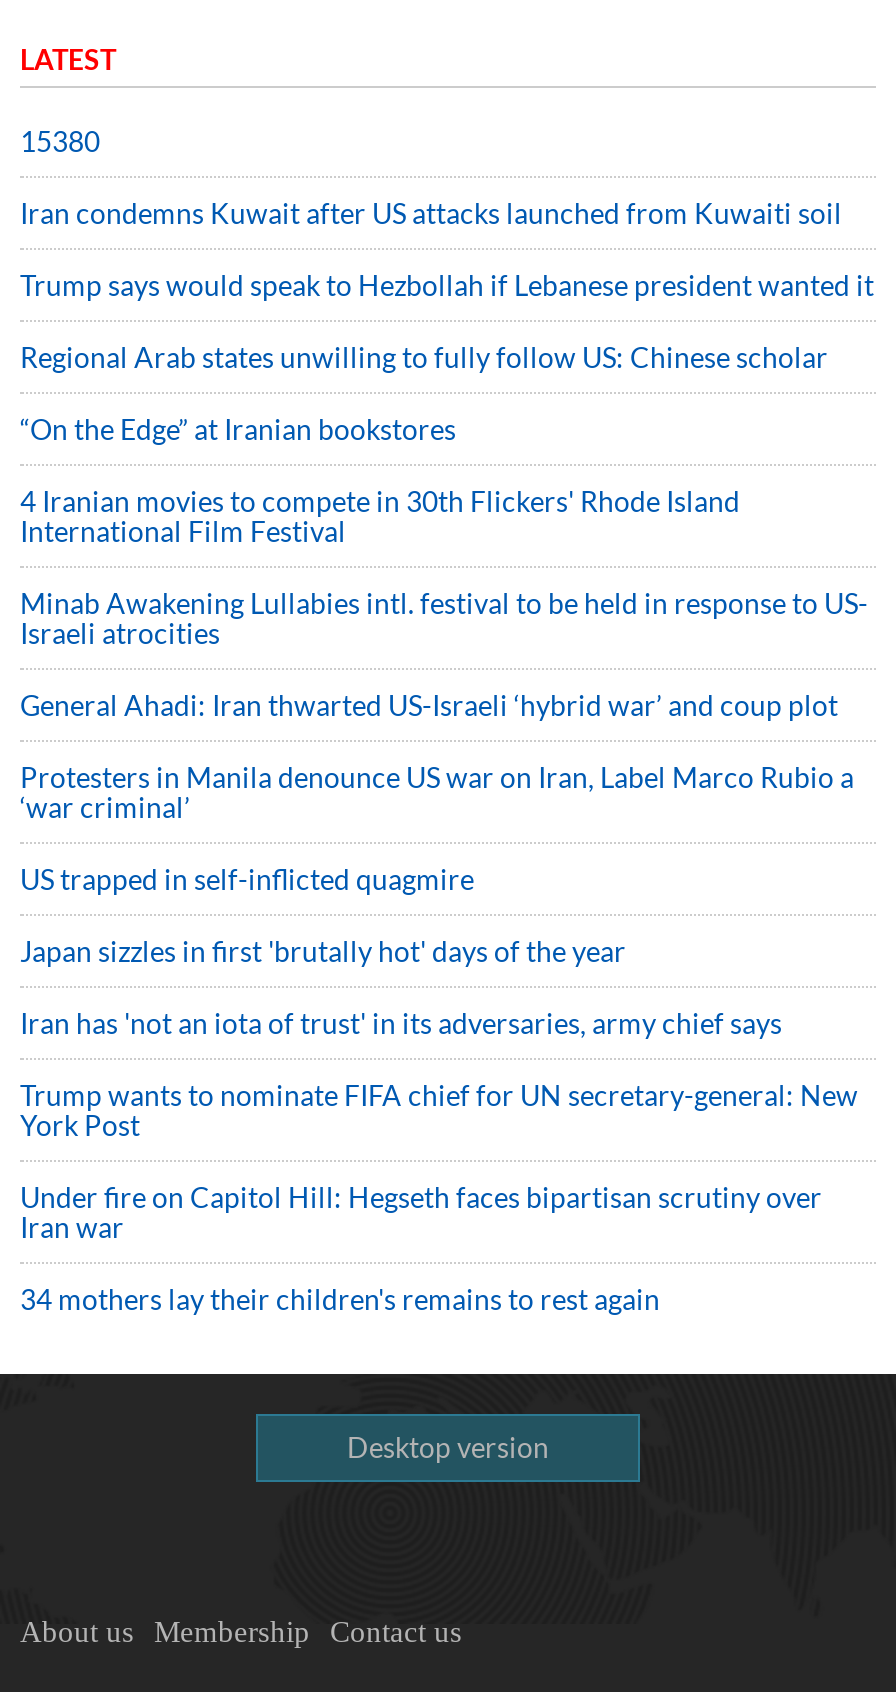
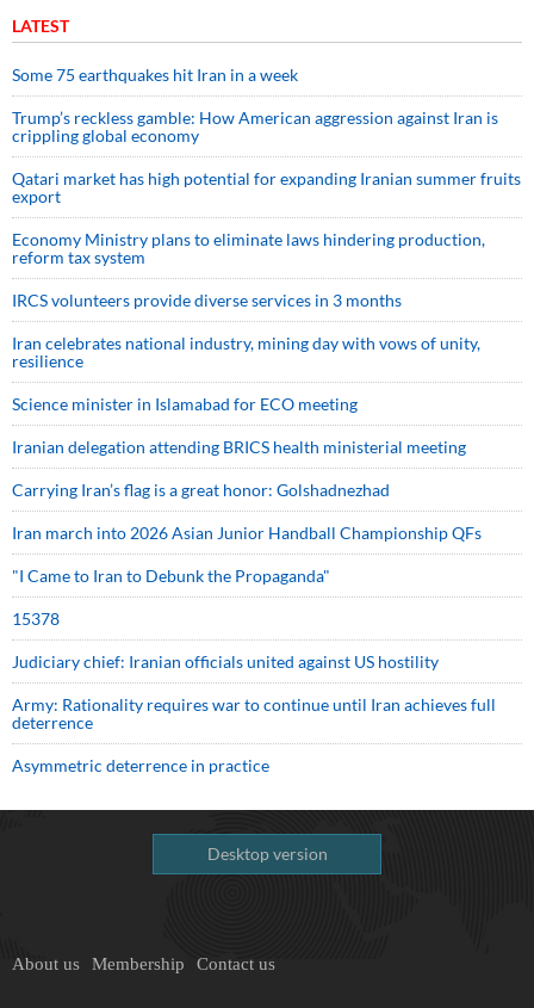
- 15380
+ Some 75 earthquakes hit Iran in a week

- Iran condemns Kuwait after US attacks launched from Kuwaiti soil
+ Trump’s reckless gamble: How American aggression against Iran is
+ crippling global economy

- Trump says would speak to Hezbollah if Lebanese president wanted it
+ Qatari market has high potential for expanding Iranian summer fruits
+ export

- Regional Arab states unwilling to fully follow US: Chinese scholar
+ Economy Ministry plans to eliminate laws hindering production,
+ reform tax system

- “On the Edge” at Iranian bookstores
+ IRCS volunteers provide diverse services in 3 months

- 4 Iranian movies to compete in 30th Flickers' Rhode Island
- International Film Festival
+ Iran celebrates national industry, mining day with vows of unity,
+ resilience

- Minab Awakening Lullabies intl. festival to be held in response to US-
- Israeli atrocities
+ Science minister in Islamabad for ECO meeting

- General Ahadi: Iran thwarted US-Israeli ‘hybrid war’ and coup plot
+ Iranian delegation attending BRICS health ministerial meeting

- Protesters in Manila denounce US war on Iran, Label Marco Rubio a
- ‘war criminal’
+ Carrying Iran’s flag is a great honor: Golshadnezhad

- US trapped in self-inflicted quagmire
+ Iran march into 2026 Asian Junior Handball Championship QFs

- Japan sizzles in first 'brutally hot' days of the year
+ "I Came to Iran to Debunk the Propaganda"

- Iran has 'not an iota of trust' in its adversaries, army chief says
+ 15378

- Trump wants to nominate FIFA chief for UN secretary-general: New
- York Post
+ Judiciary chief: Iranian officials united against US hostility

- Under fire on Capitol Hill: Hegseth faces bipartisan scrutiny over
- Iran war
+ Army: Rationality requires war to continue until Iran achieves full
+ deterrence

- 34 mothers lay their children's remains to rest again
+ Asymmetric deterrence in practice
